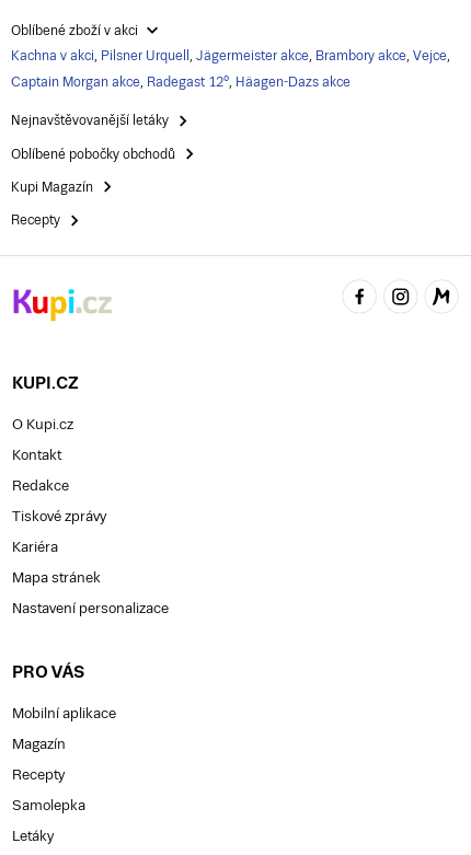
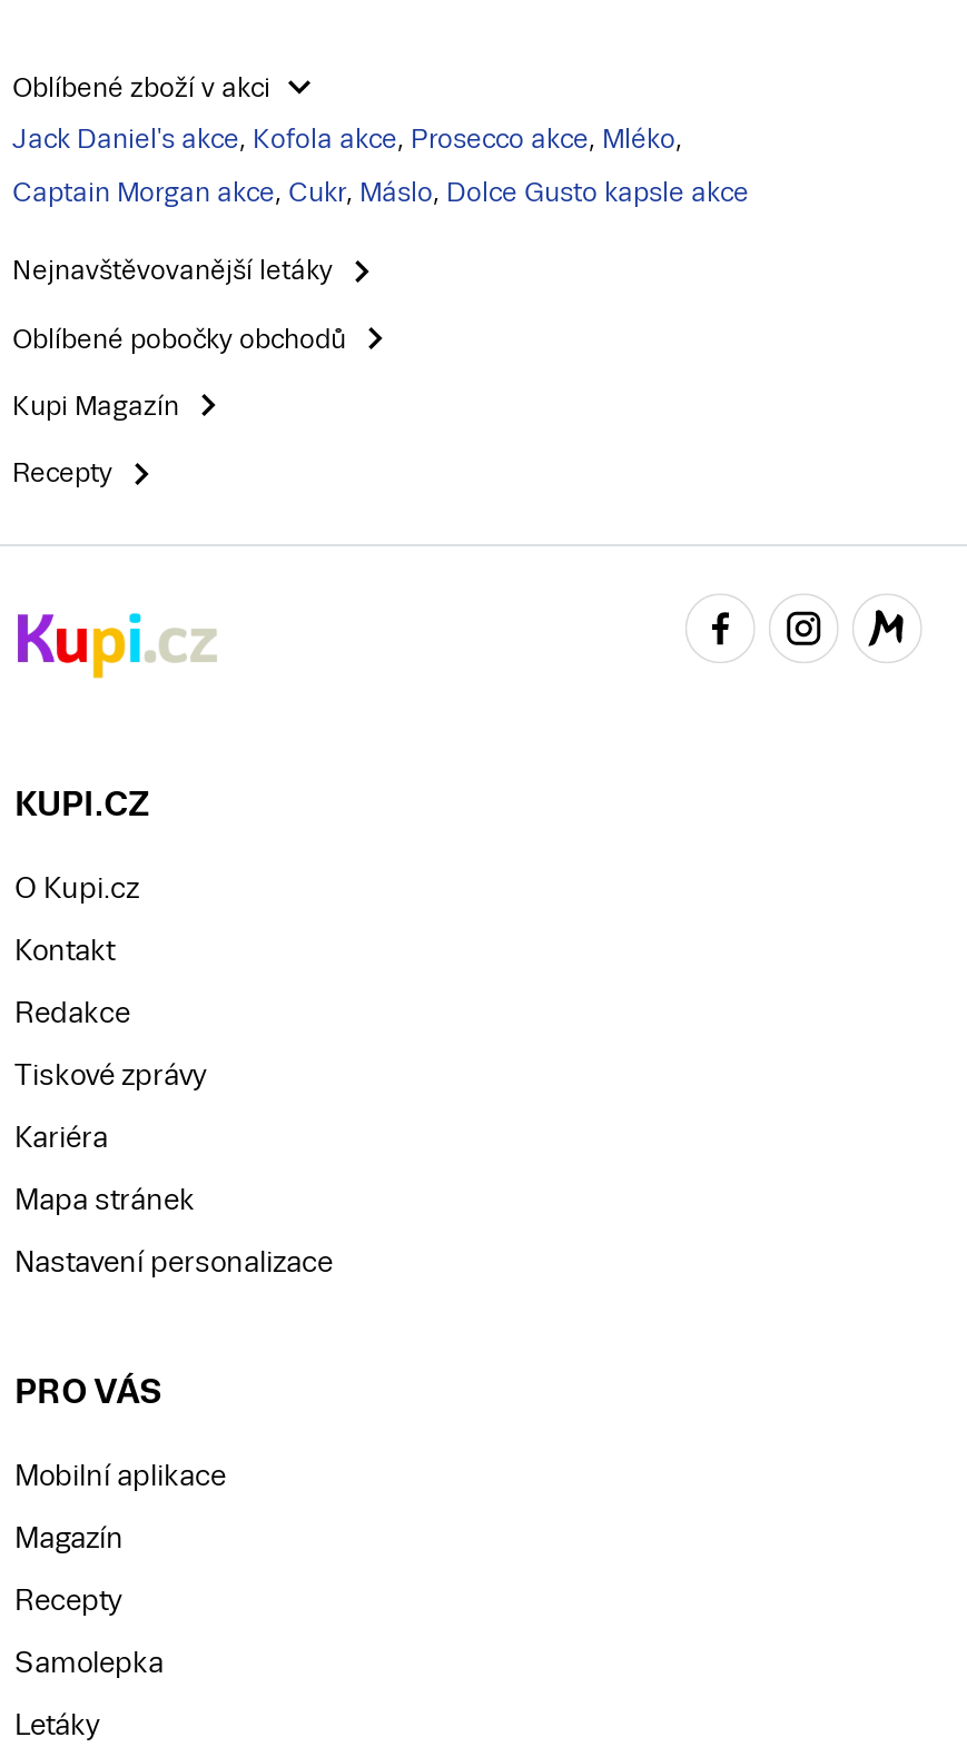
- Kachna v akci, Pilsner Urquell, Jägermeister akce, Brambory akce, Vejce,
+ Jack Daniel's akce, Kofola akce, Prosecco akce, Mléko,

- Captain Morgan akce, Radegast 12°, Häagen-Dazs akce
+ Captain Morgan akce, Cukr, Máslo, Dolce Gusto kapsle akce
